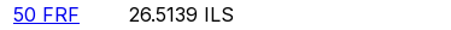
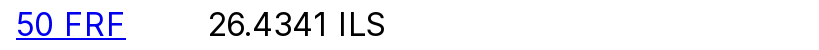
- 26.5139 ILS
+ 26.4341 ILS
